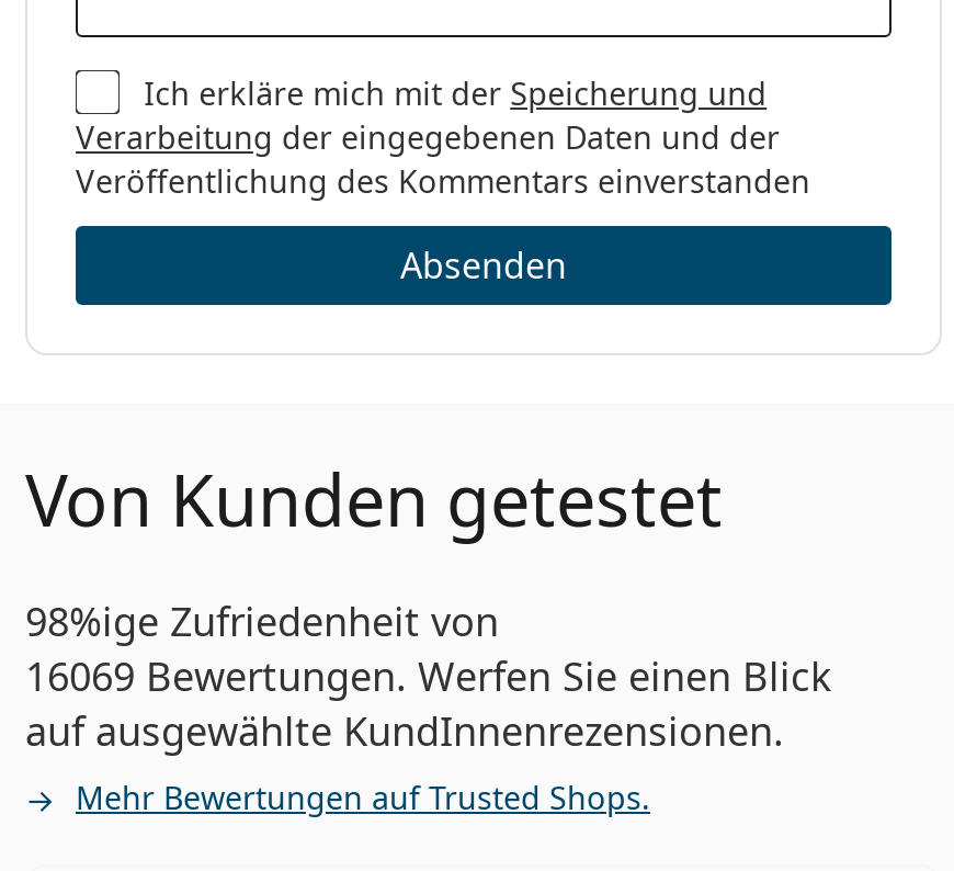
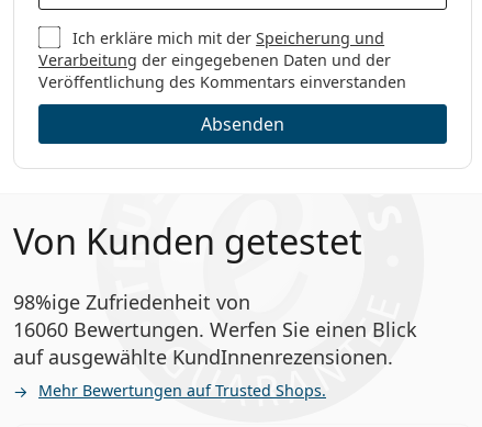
- 16069 Bewertungen. Werfen Sie einen Blick
+ 16060 Bewertungen. Werfen Sie einen Blick
